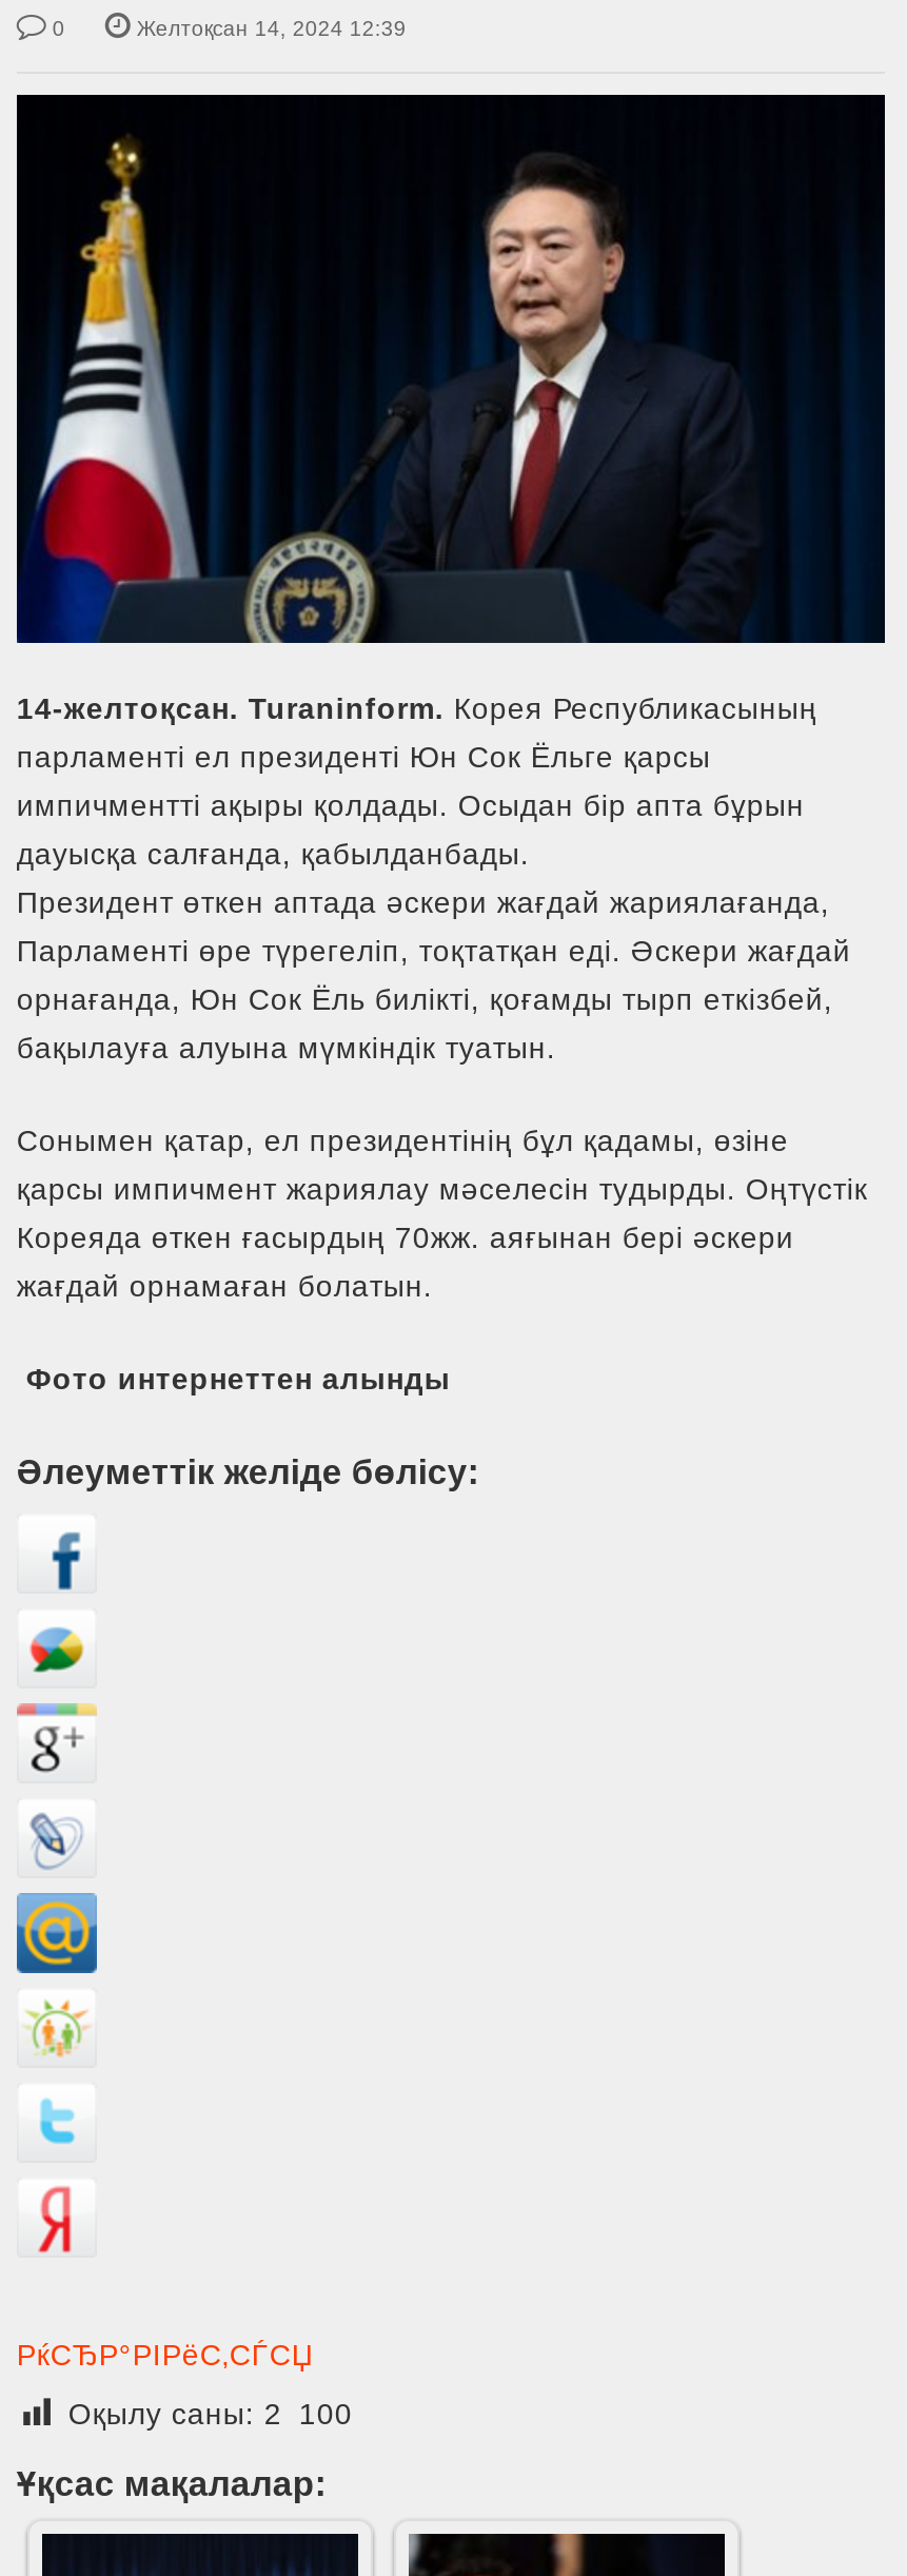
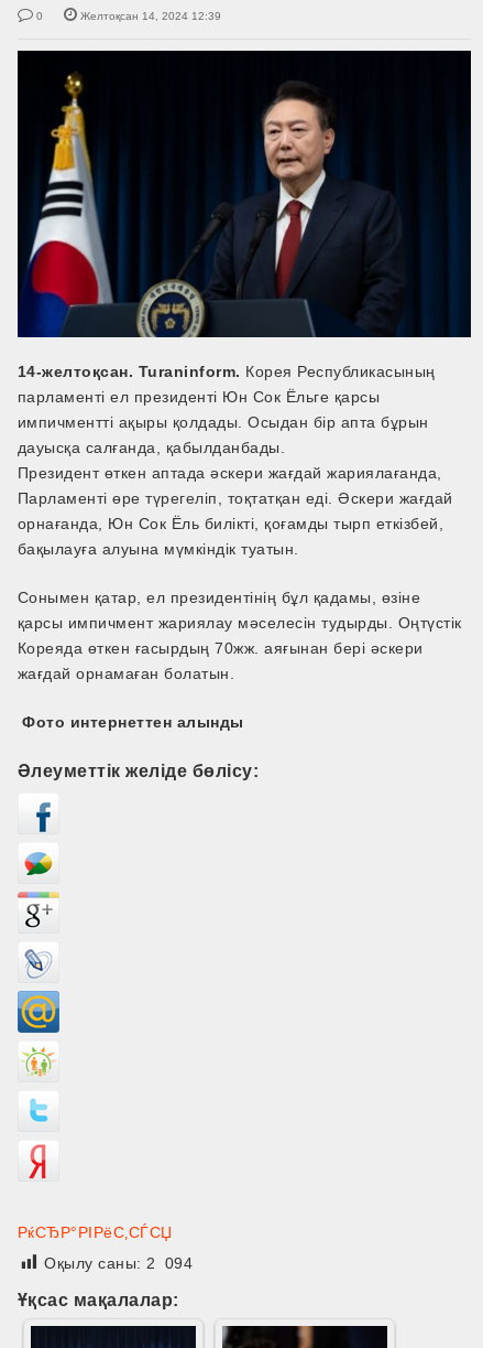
- Оқылу саны: 2 100
+ Оқылу саны: 2 094
